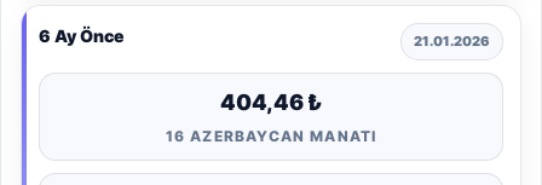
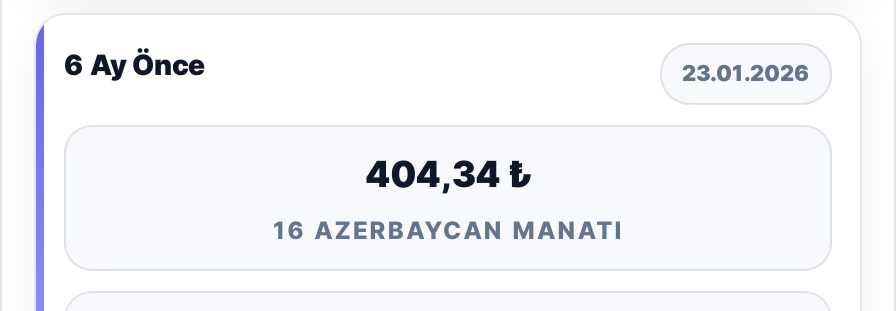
- 21.01.2026
+ 23.01.2026

- 404,46 ₺
+ 404,34 ₺
